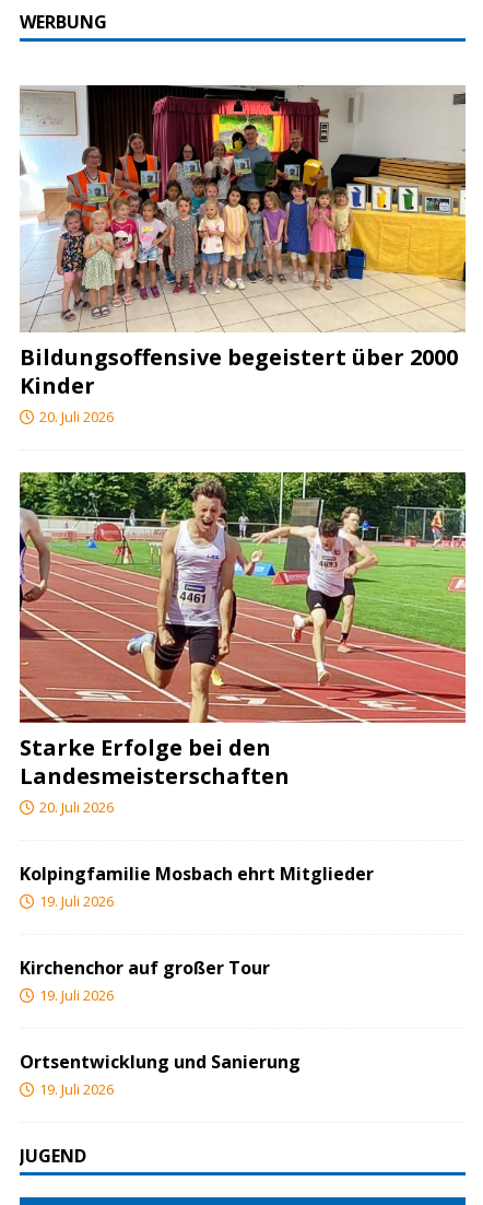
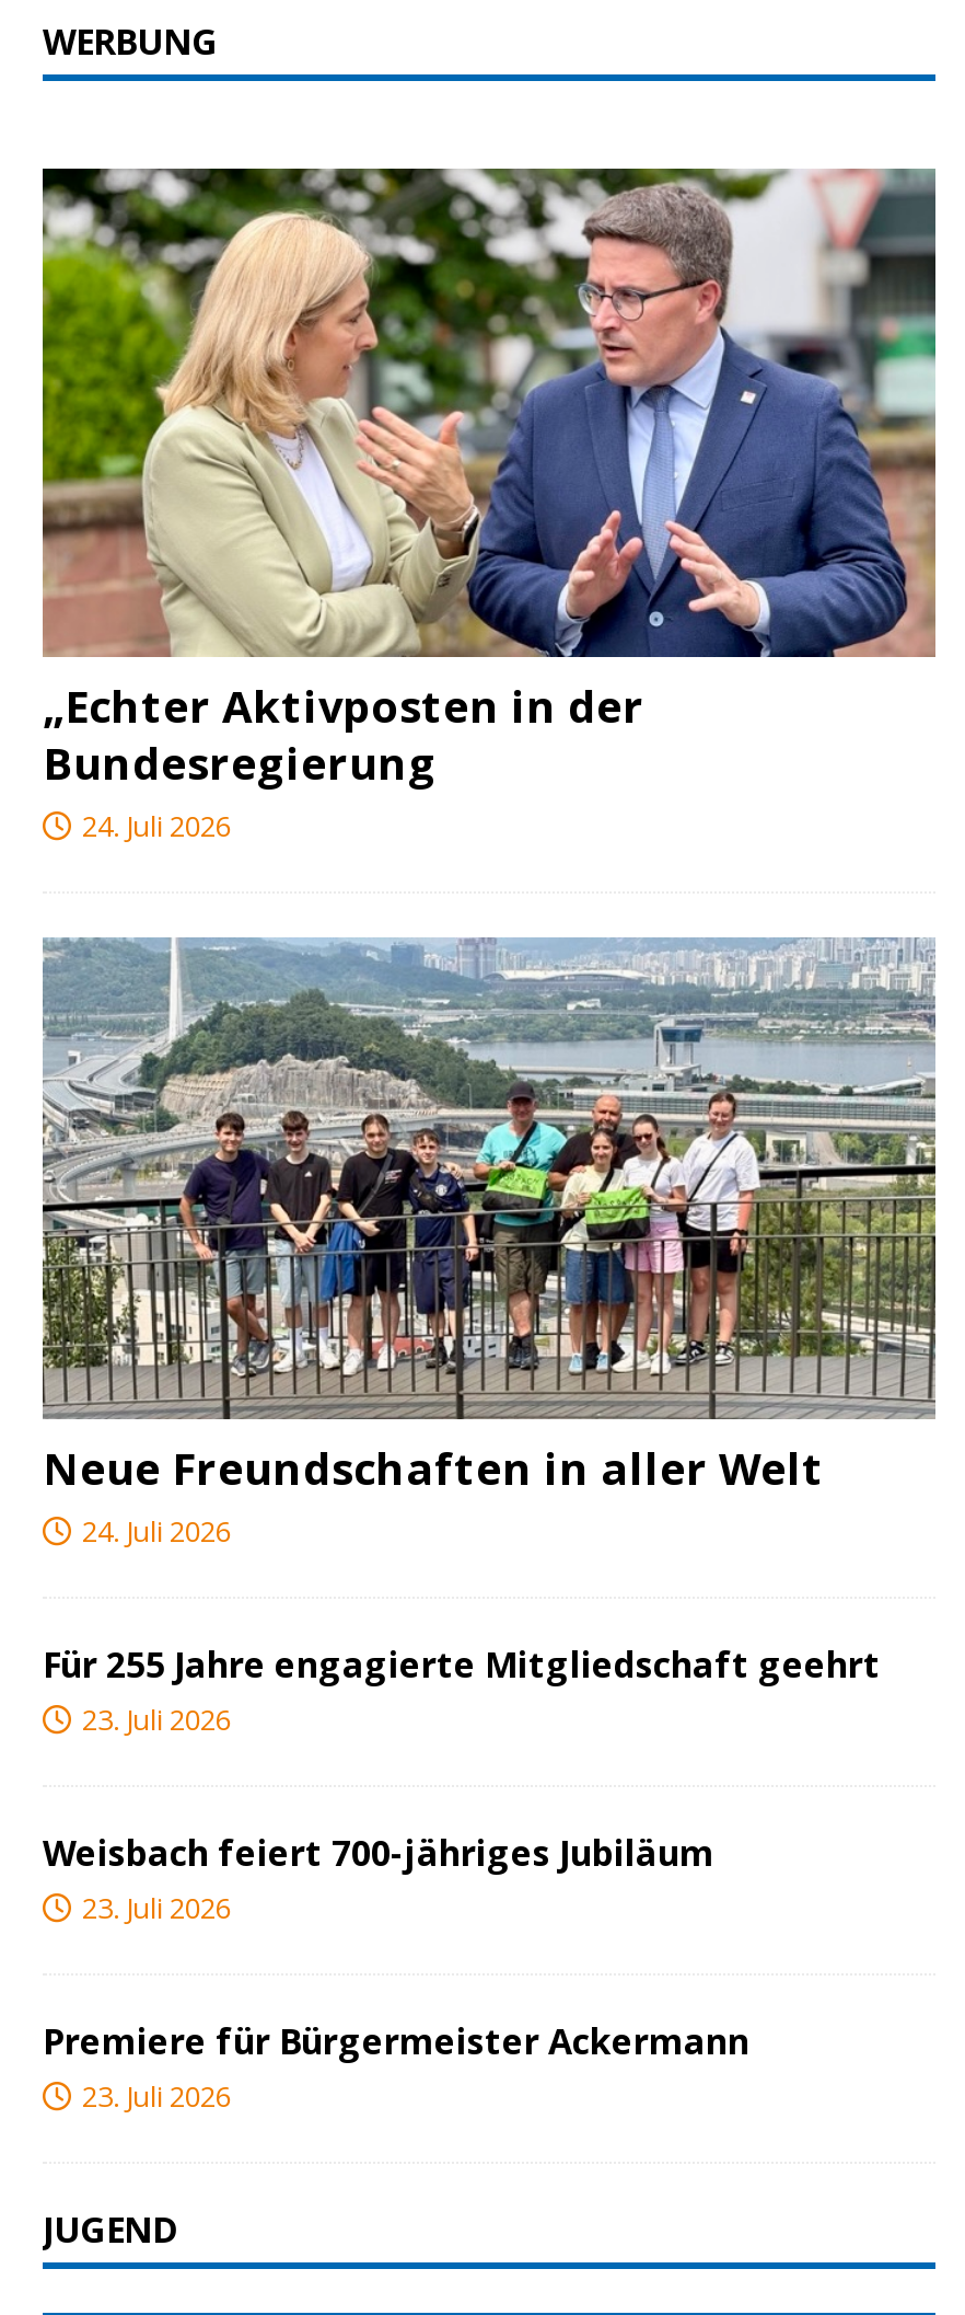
- [image]
+ [image]

- Bildungsoffensive begeistert über 2000
- Kinder
- 20. Juli 2026
+ „Echter Aktivposten in der
+ Bundesregierung
+ 24. Juli 2026

- [image]
- Starke Erfolge bei den
- Landesmeisterschaften
- 20. Juli 2026
+ [image]
+ Neue Freundschaften in aller Welt
+ 24. Juli 2026

- Kolpingfamilie Mosbach ehrt Mitglieder
- 19. Juli 2026
+ Für 255 Jahre engagierte Mitgliedschaft geehrt
+ 23. Juli 2026

- Kirchenchor auf großer Tour
- 19. Juli 2026
+ Weisbach feiert 700-jähriges Jubiläum
+ 23. Juli 2026

- Ortsentwicklung und Sanierung
- 19. Juli 2026
+ Premiere für Bürgermeister Ackermann
+ 23. Juli 2026
